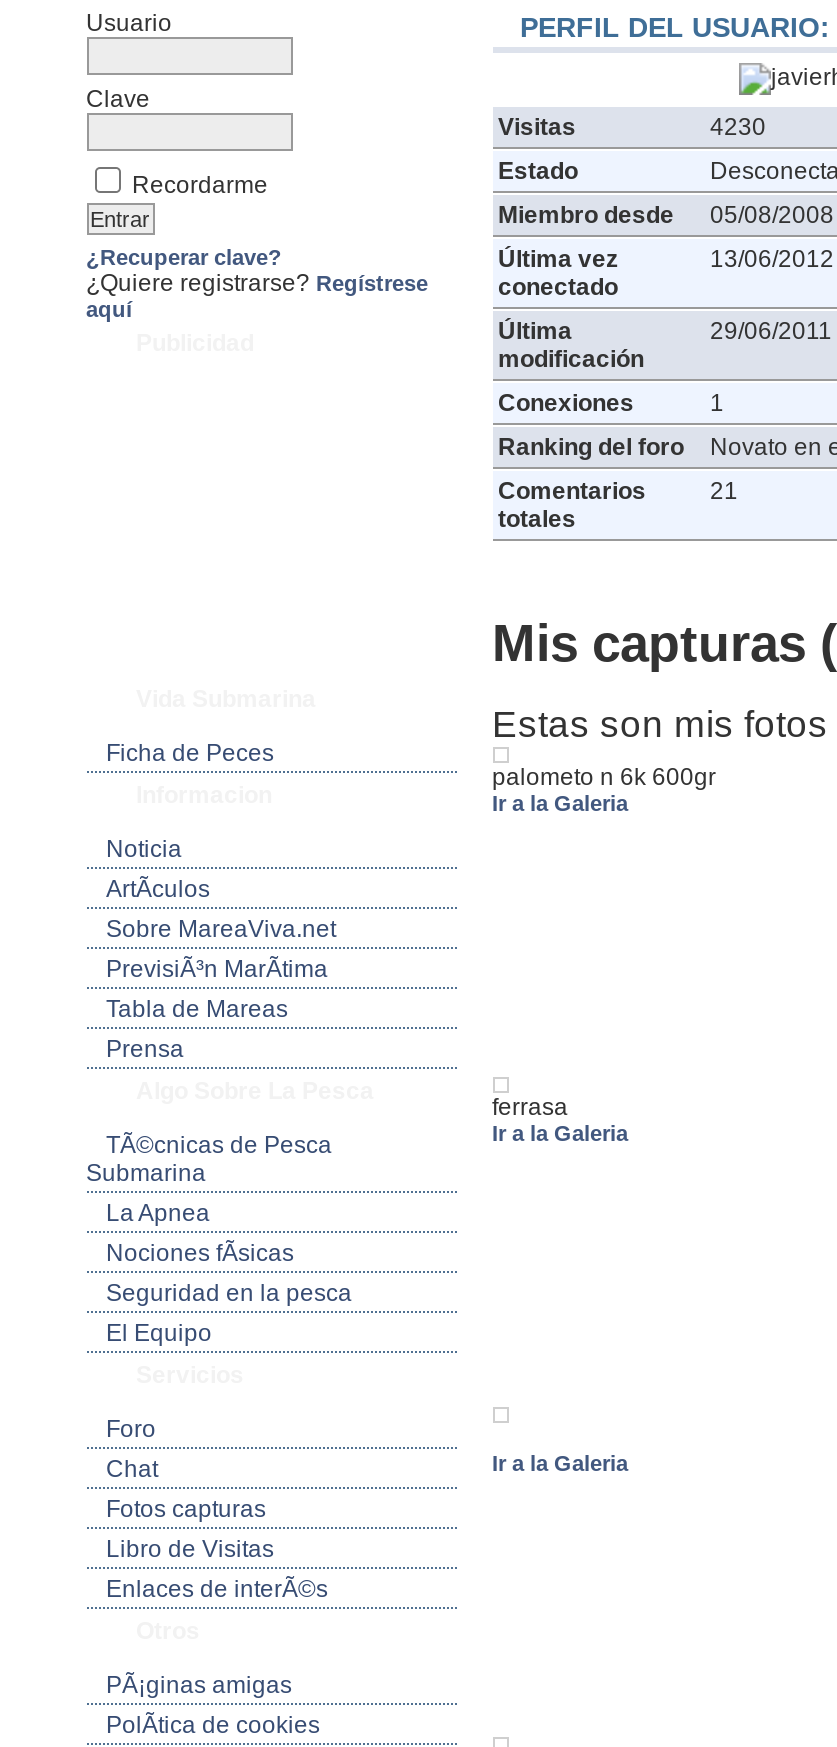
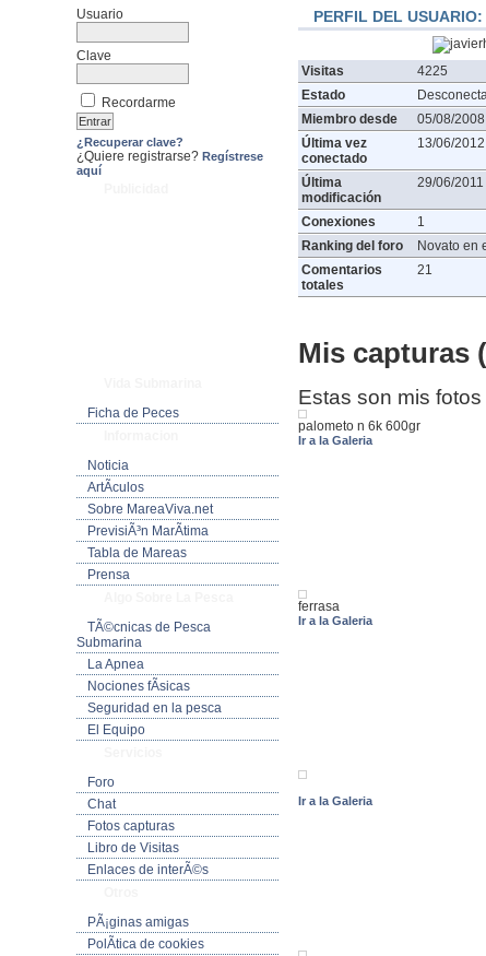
- 4230
+ 4225
